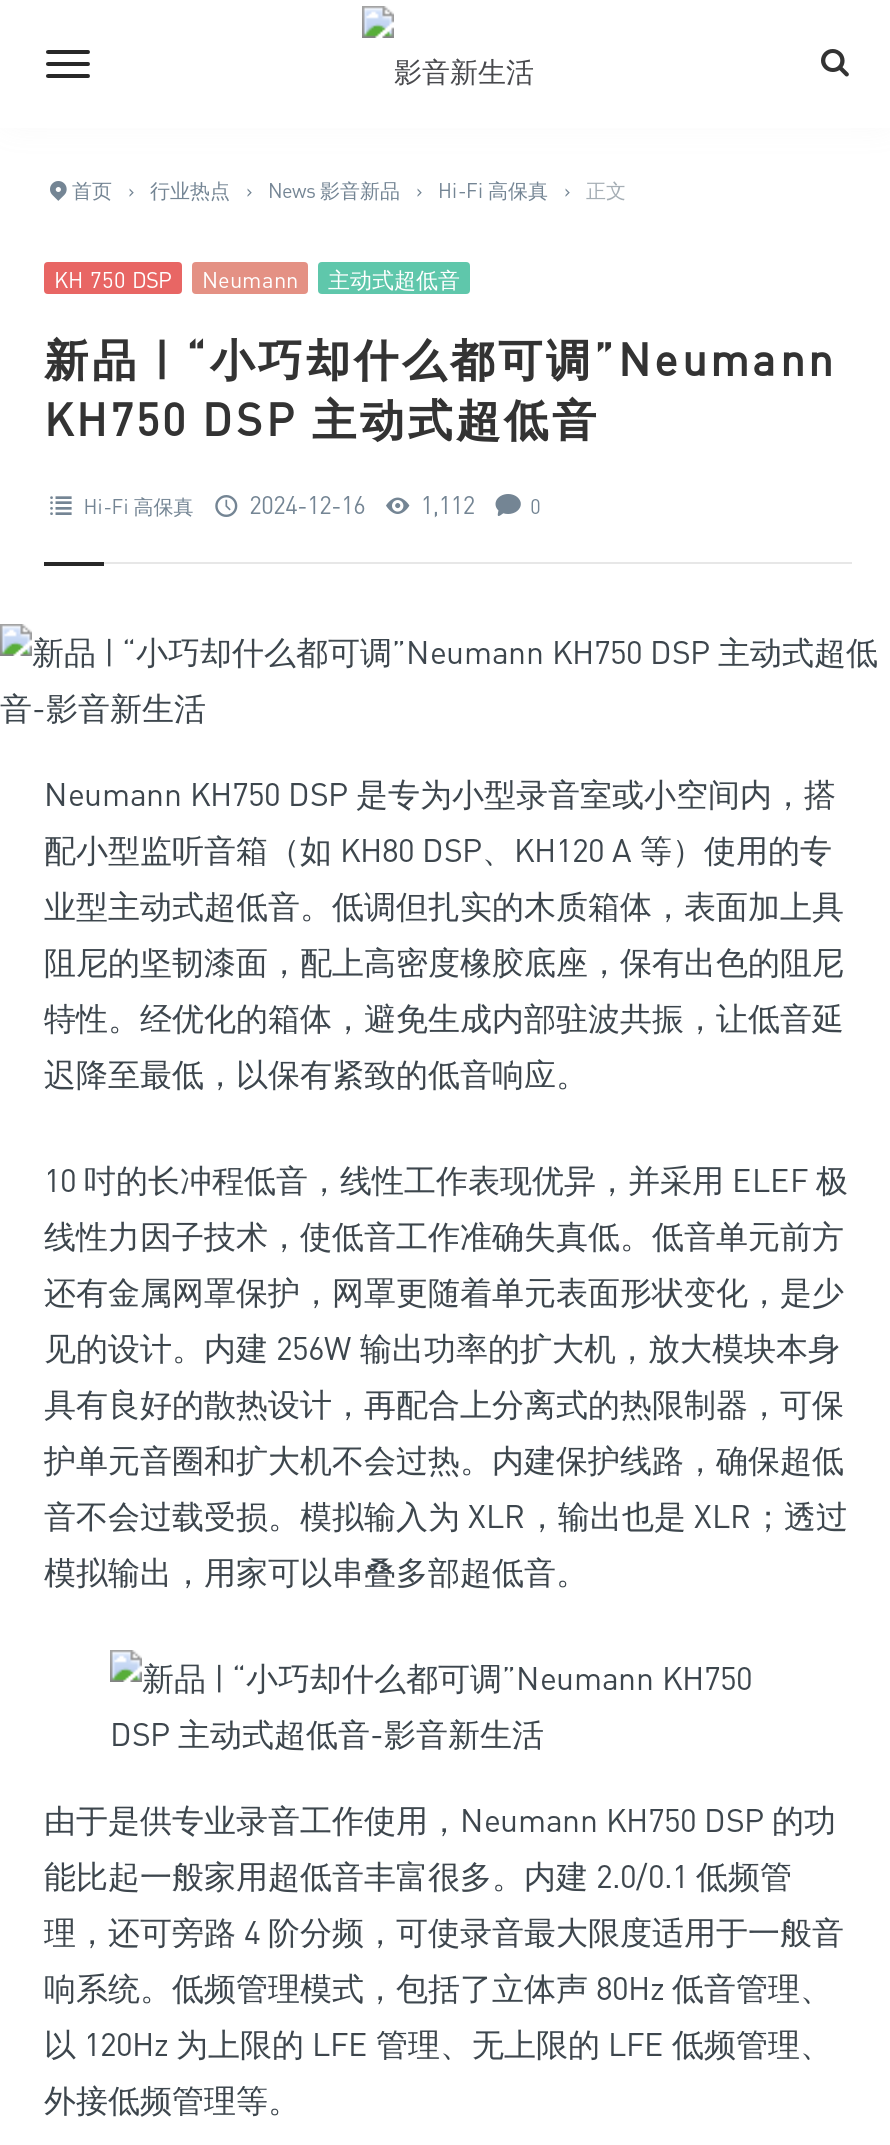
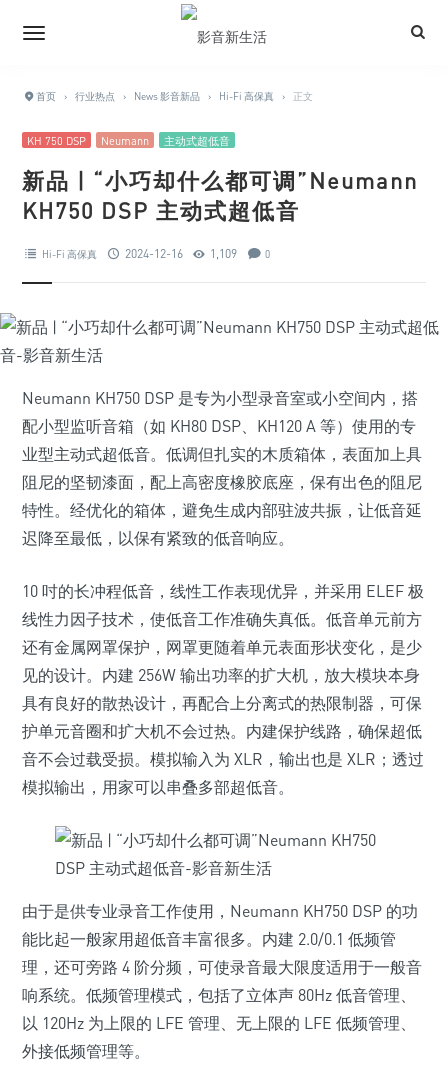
- 2024-12-16 1,112
+ 2024-12-16 1,109
